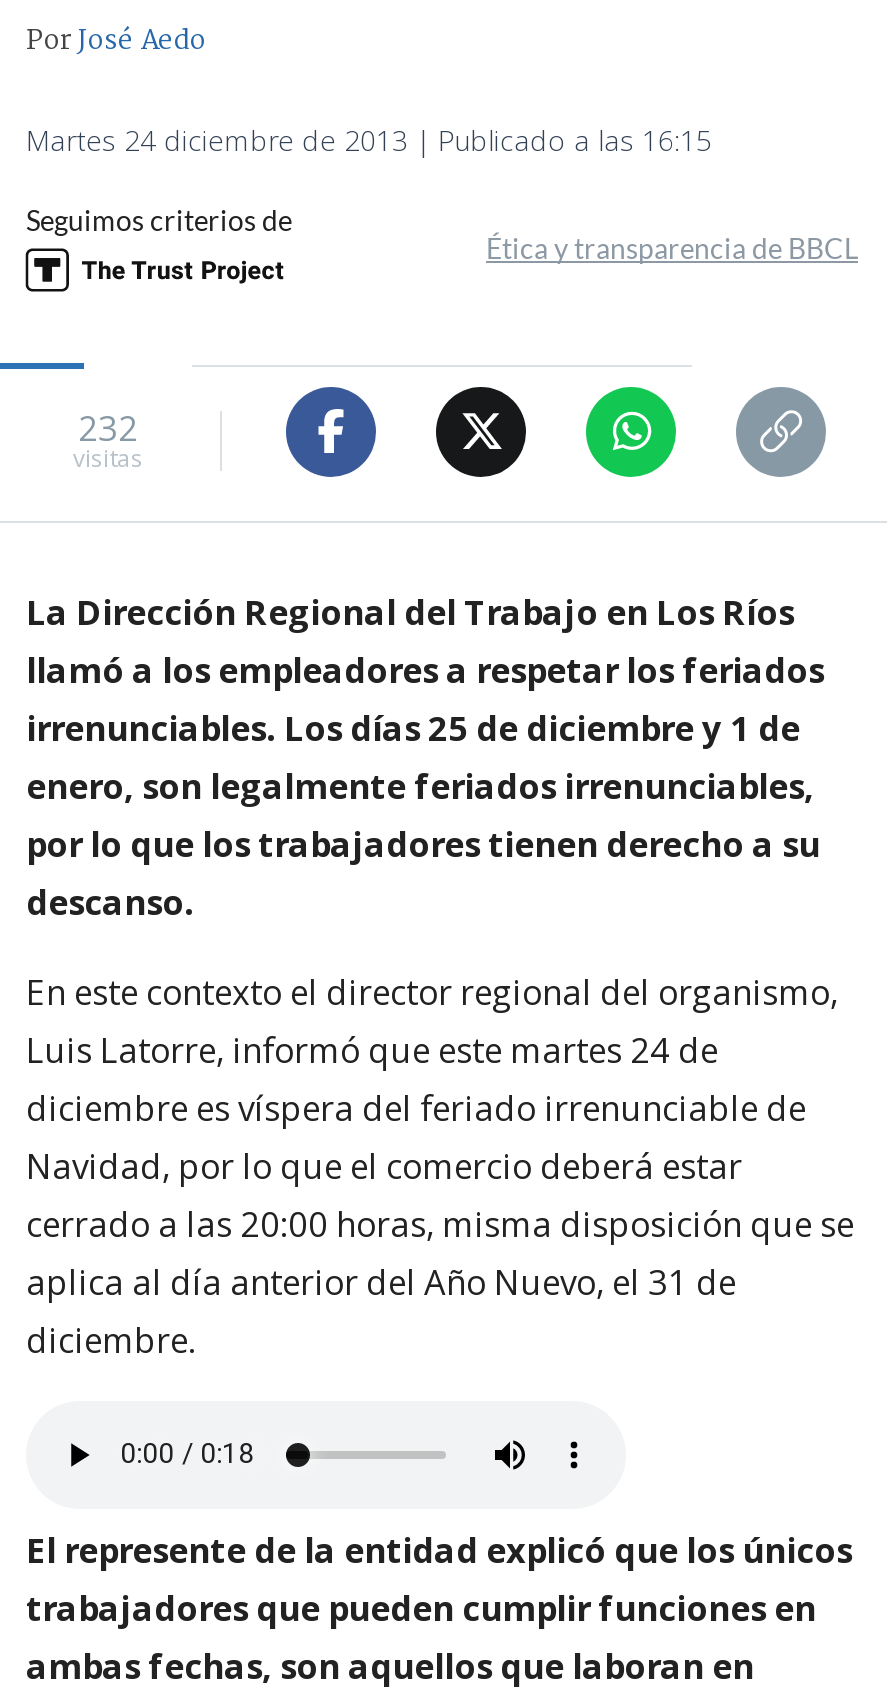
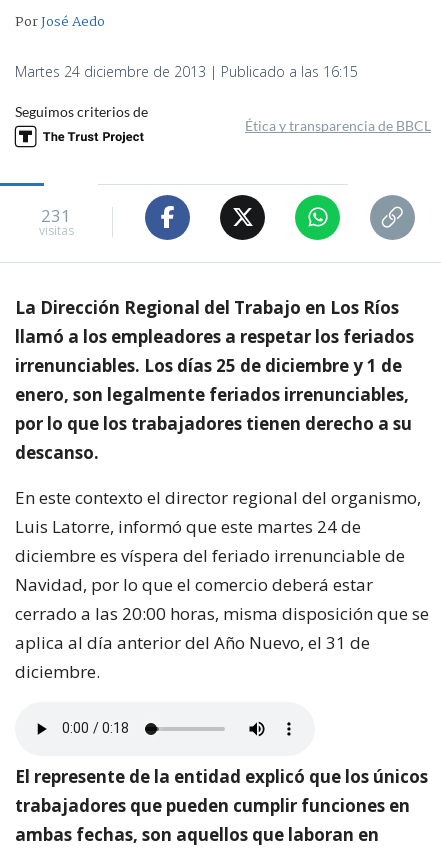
- 232
+ 231
